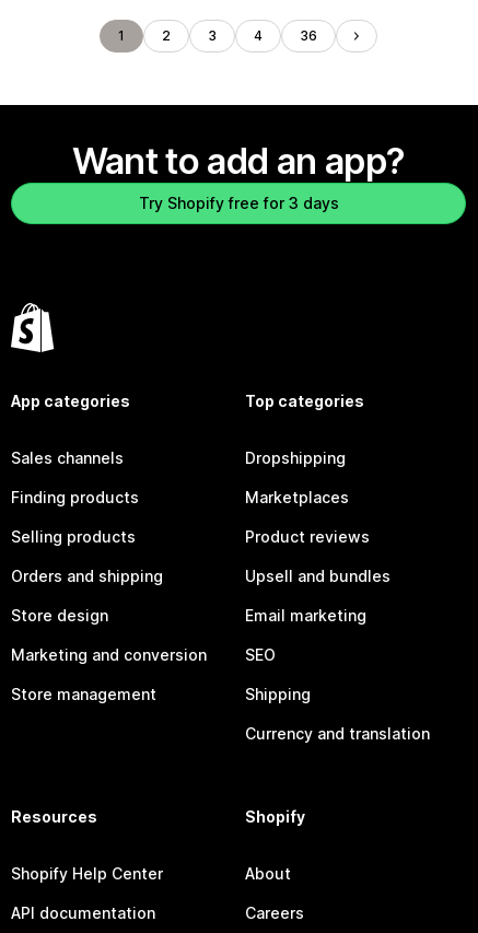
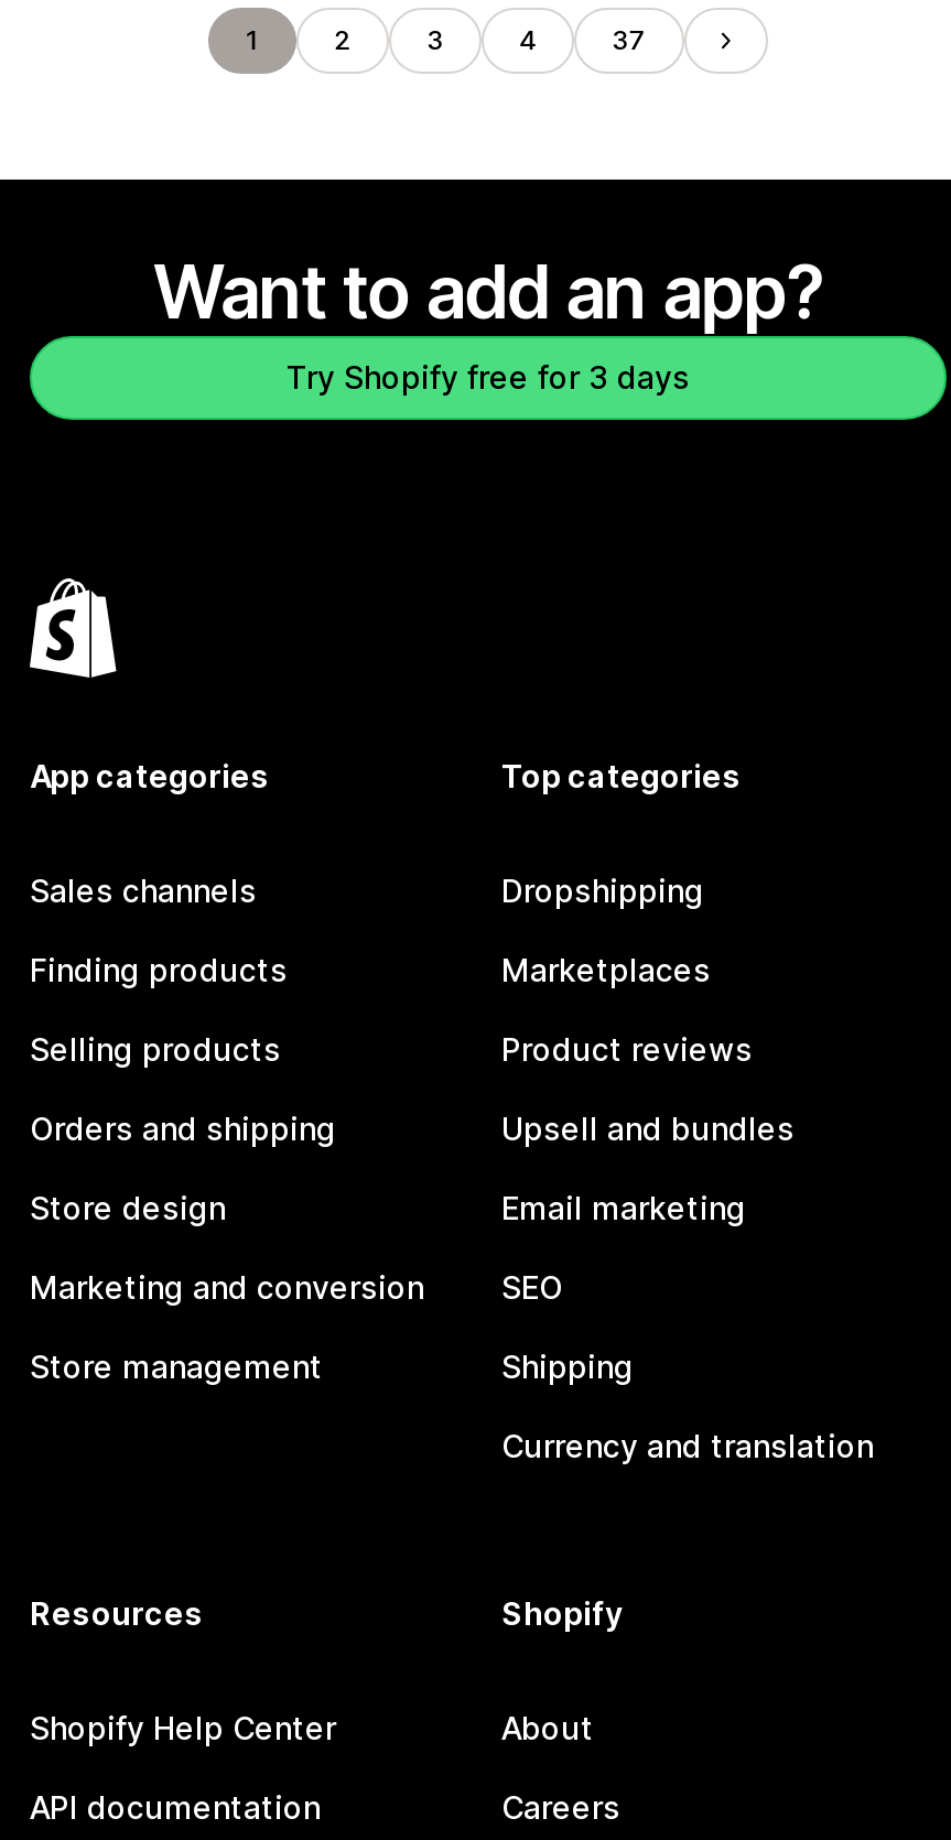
- 36
+ 37
